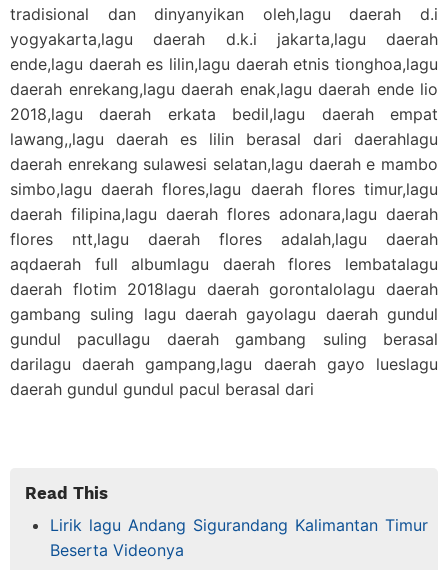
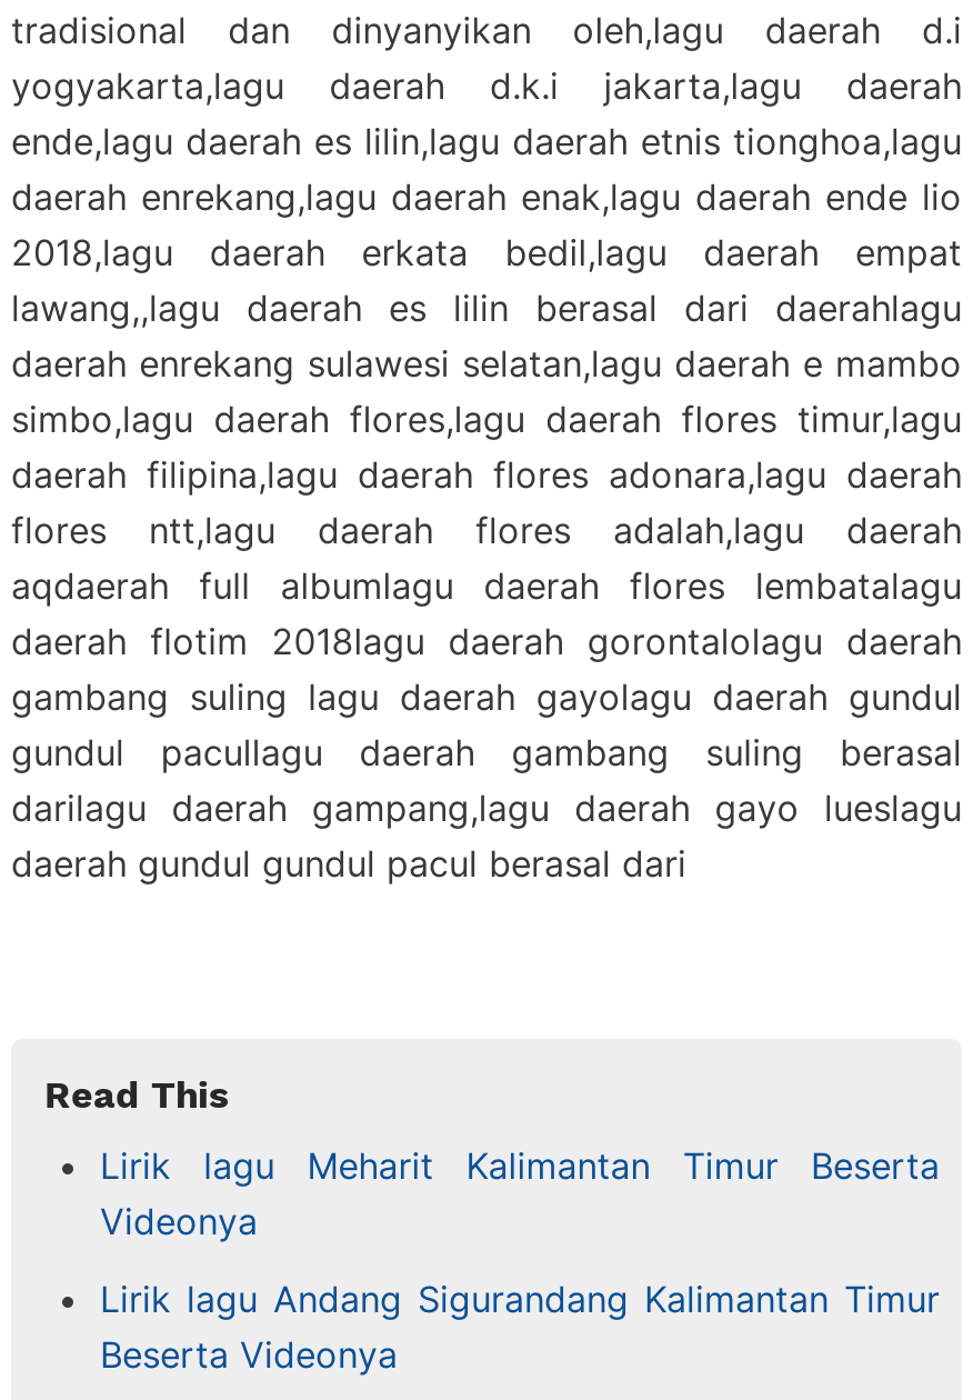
+ Lirik lagu Meharit Kalimantan Timur Beserta
+ Videonya
